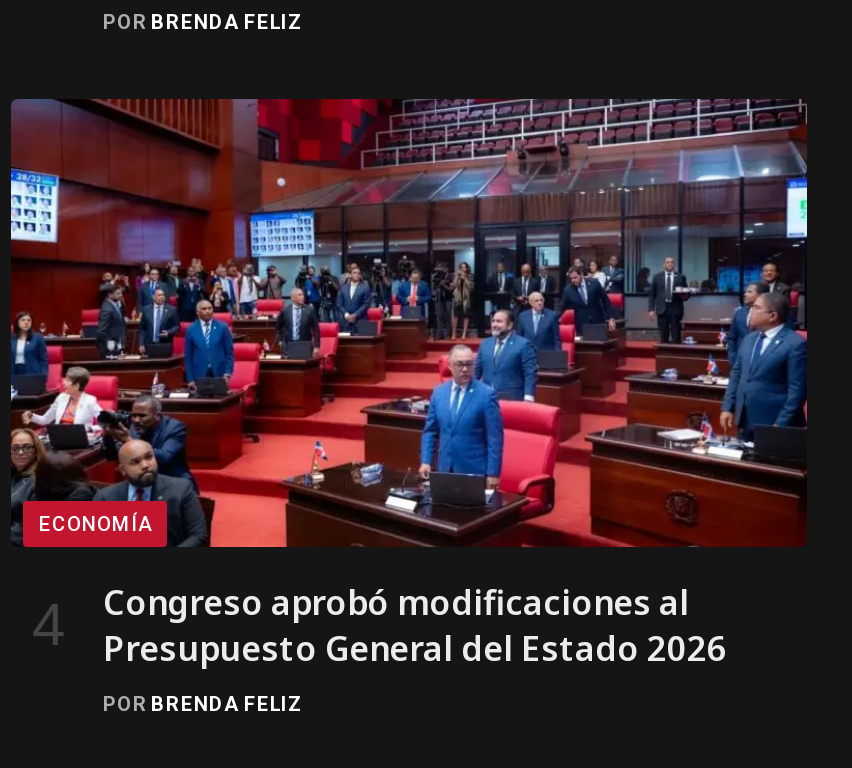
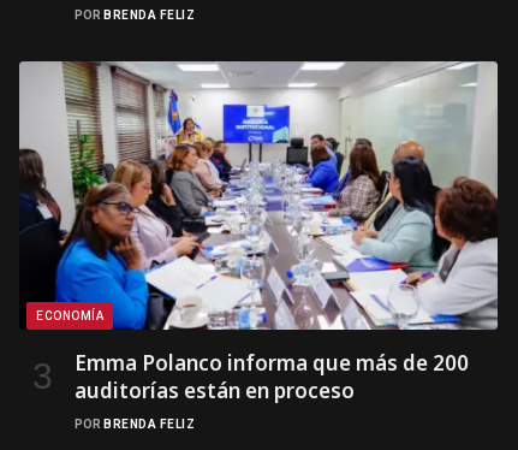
- [image]
- Congreso aprobó modificaciones al
- Presupuesto General del Estado 2026
+ [image]
+ Emma Polanco informa que más de 200
+ auditorías están en proceso
